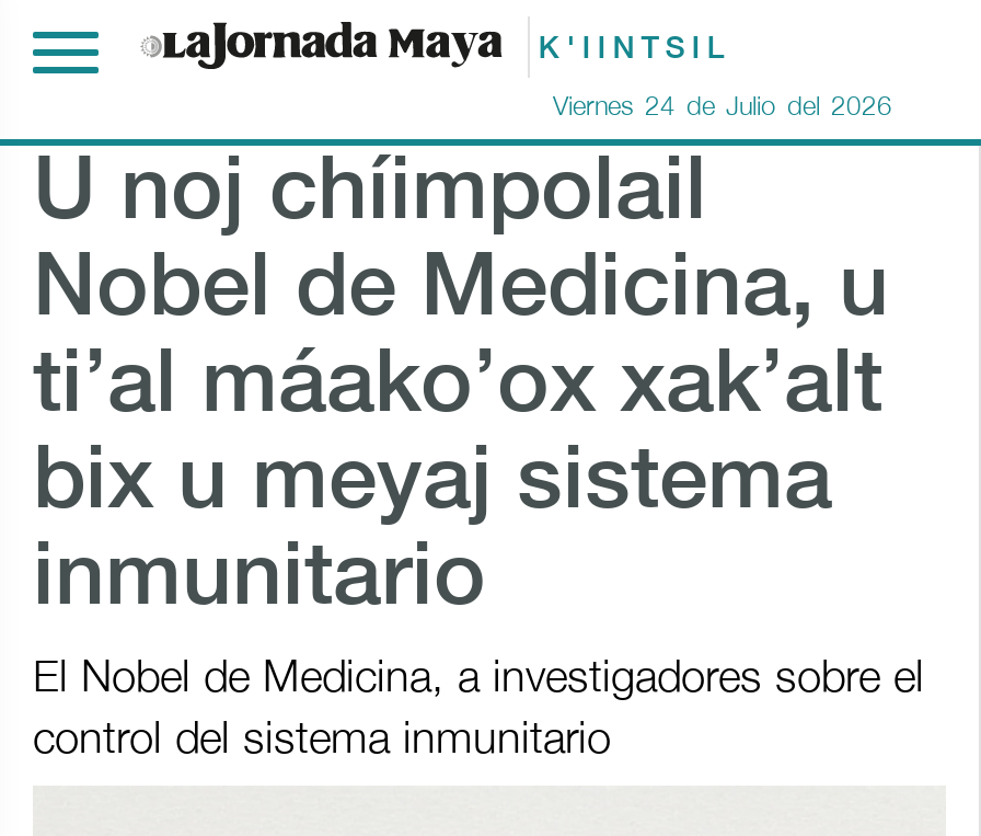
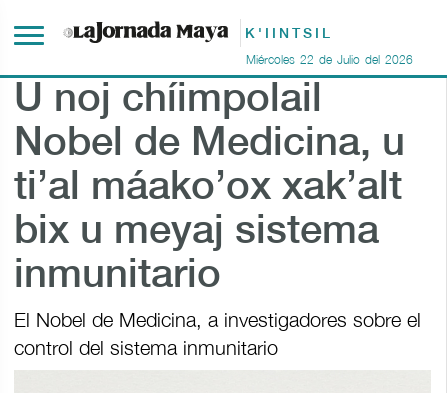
- Viernes 24 de Julio del 2026
+ Miércoles 22 de Julio del 2026
